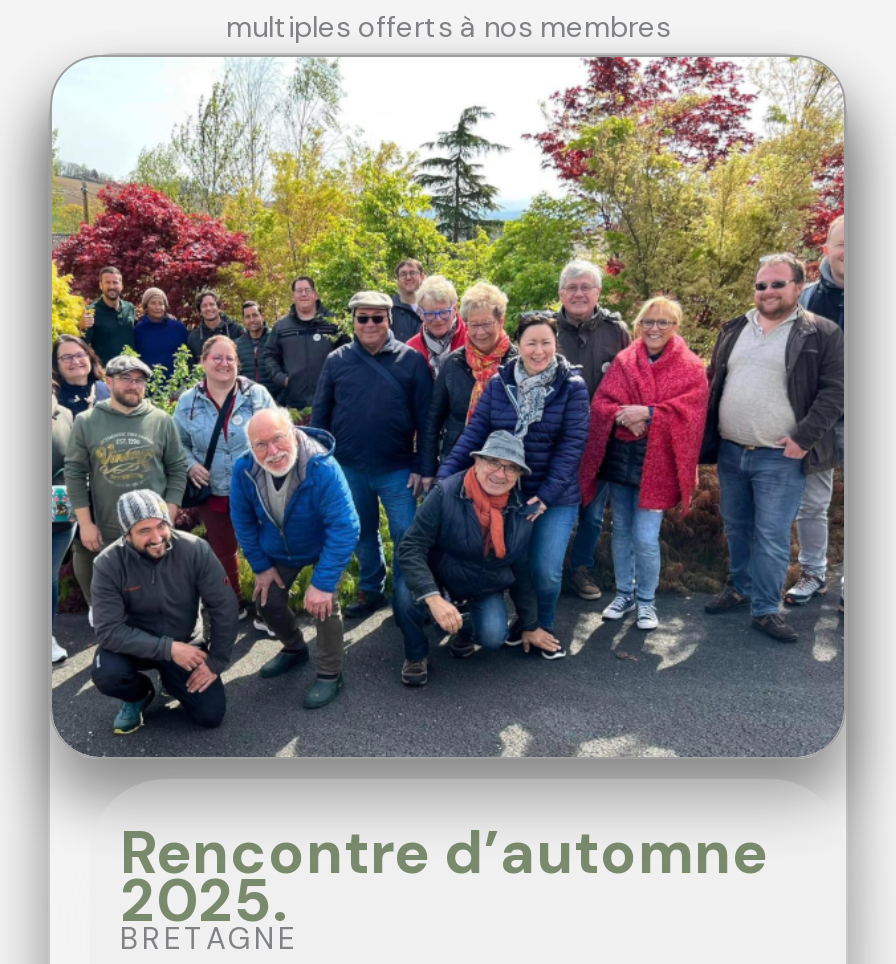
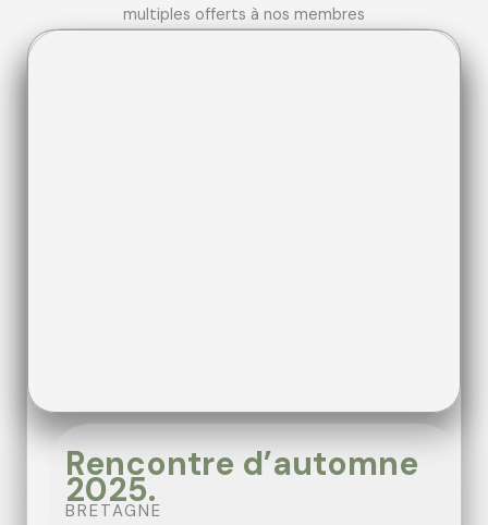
- [image]
